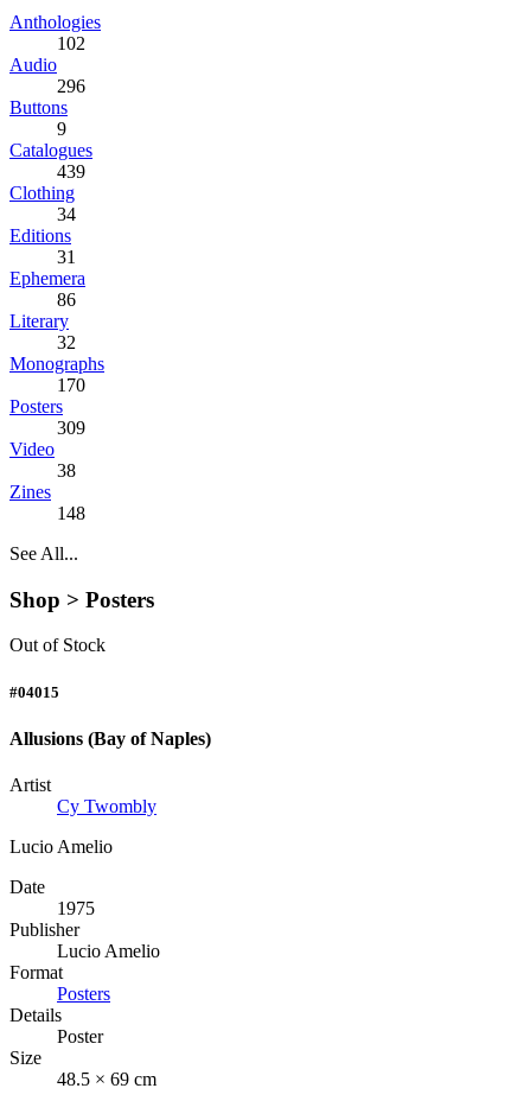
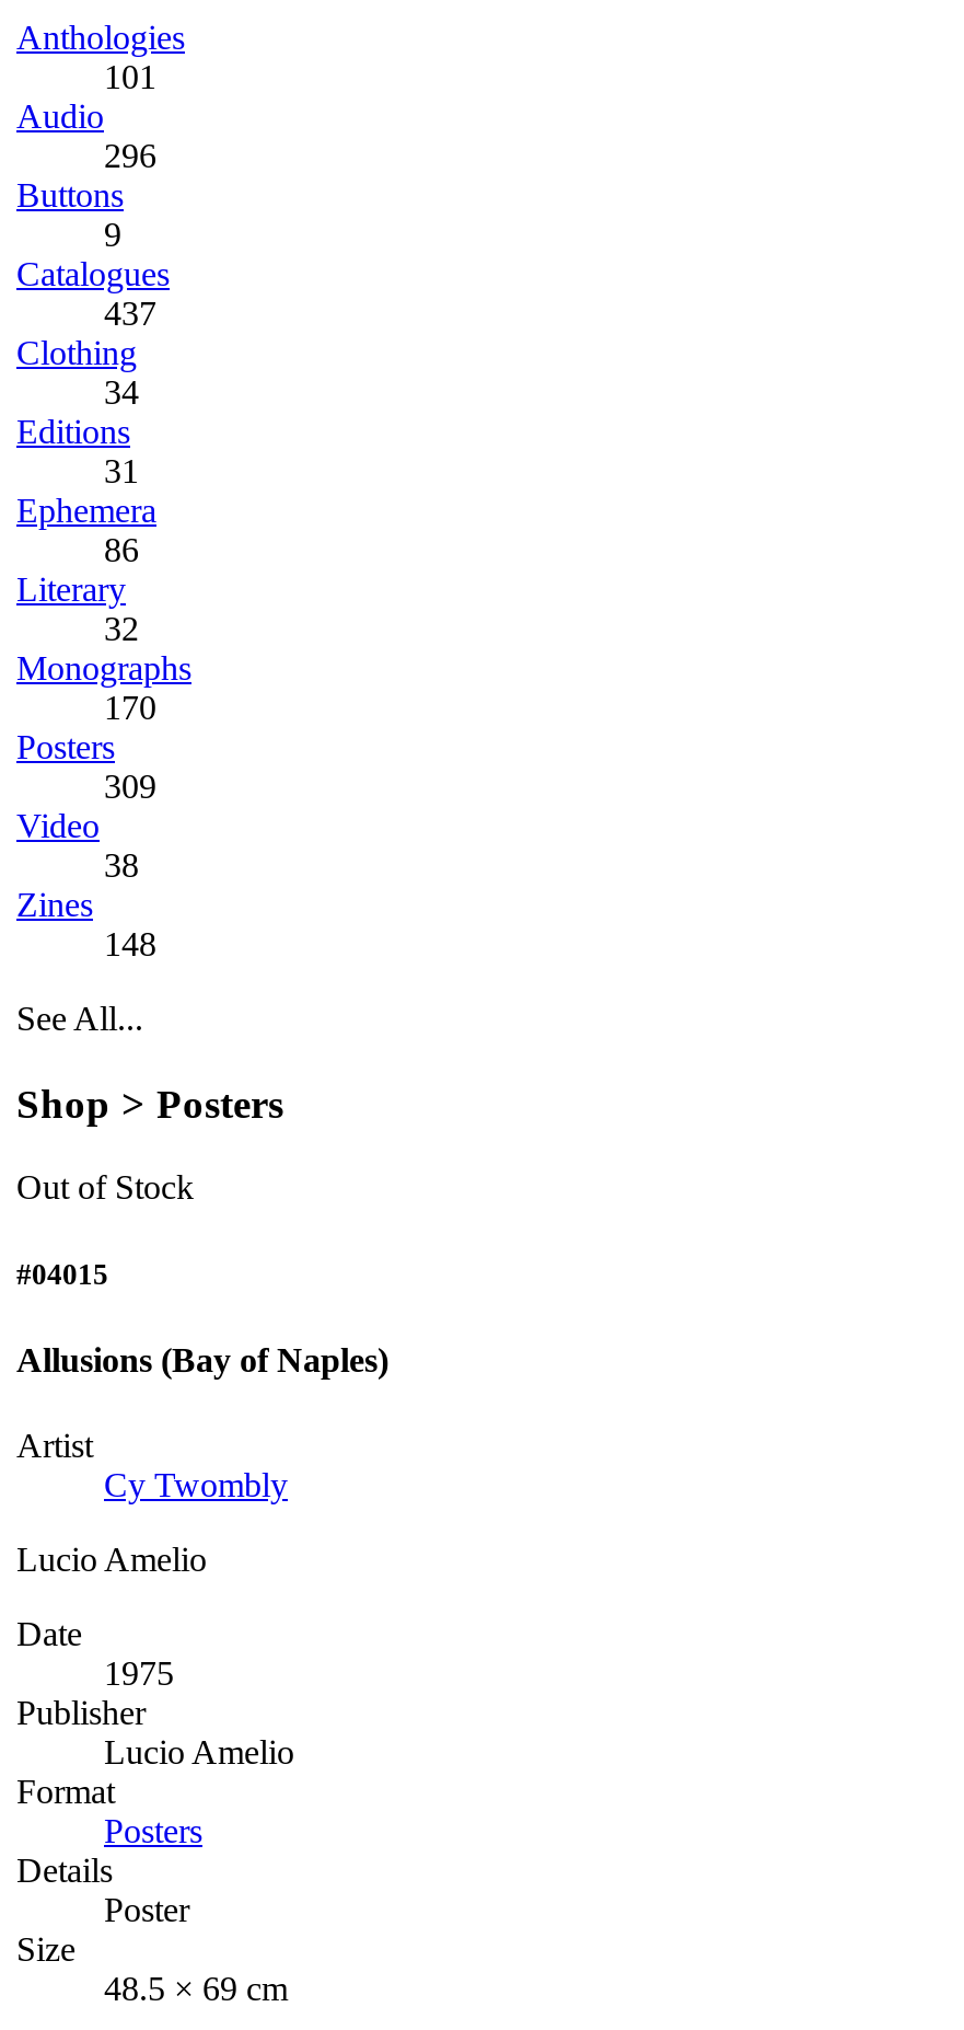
- 102
+ 101

- 439
+ 437
